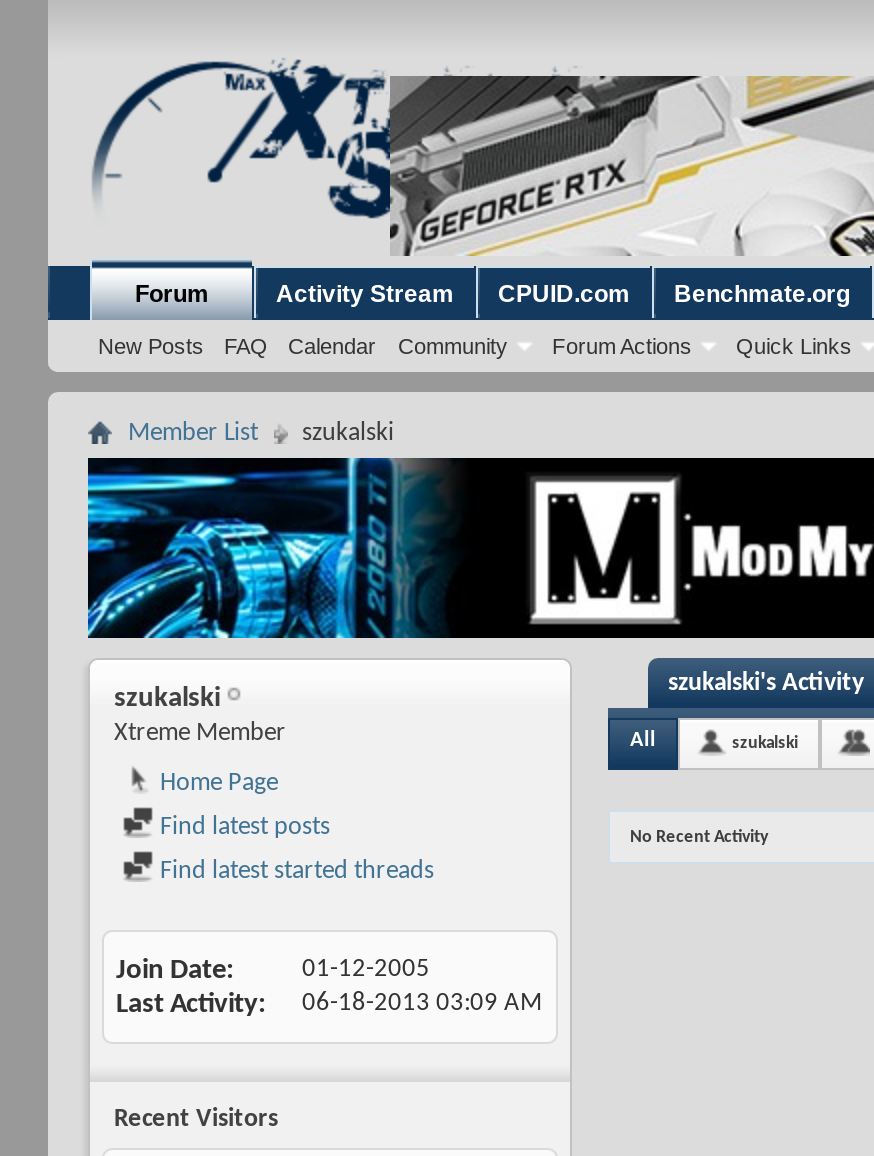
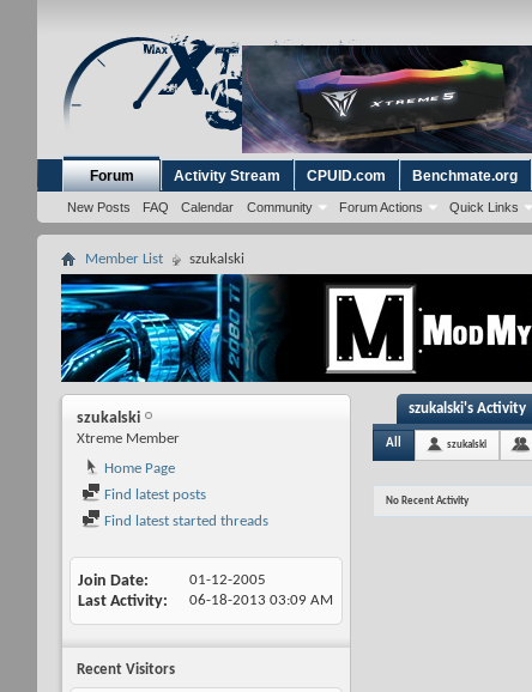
- [image]
+ [image]
